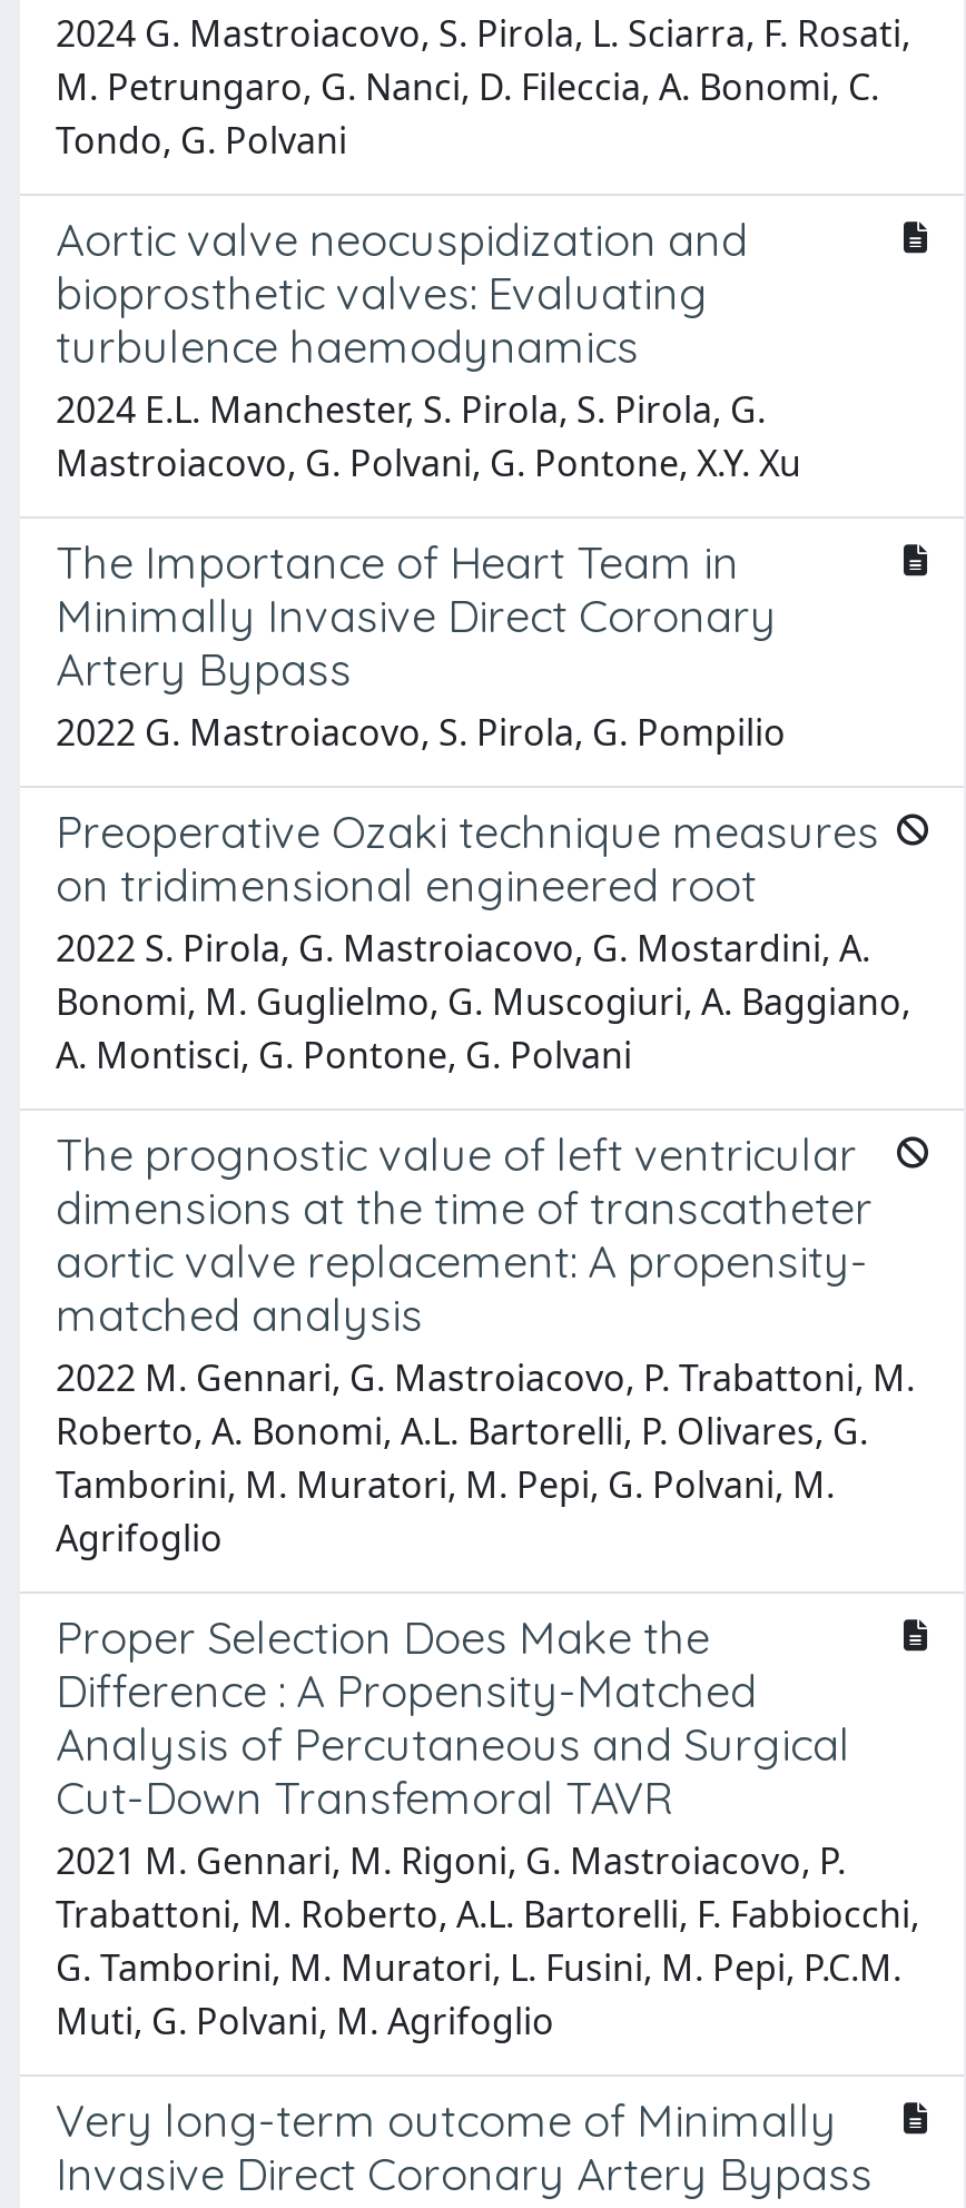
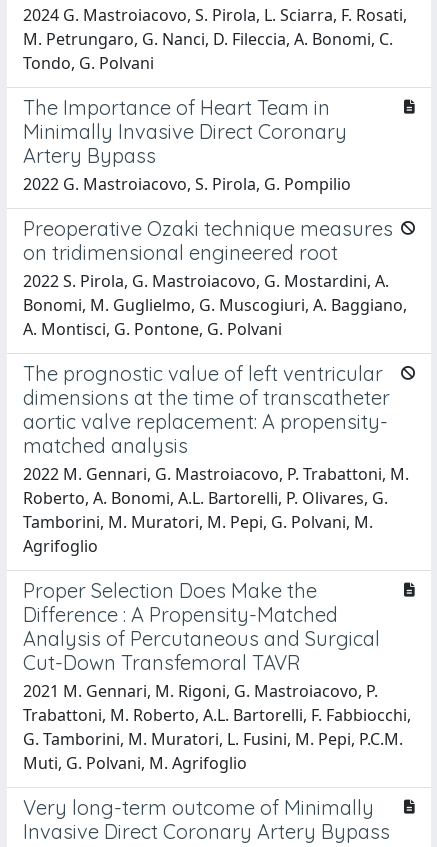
- Aortic valve neocuspidization and
- bioprosthetic valves: Evaluating
- turbulence haemodynamics
- 2024 E.L. Manchester, S. Pirola, S. Pirola, G.
- Mastroiacovo, G. Polvani, G. Pontone, X.Y. Xu
